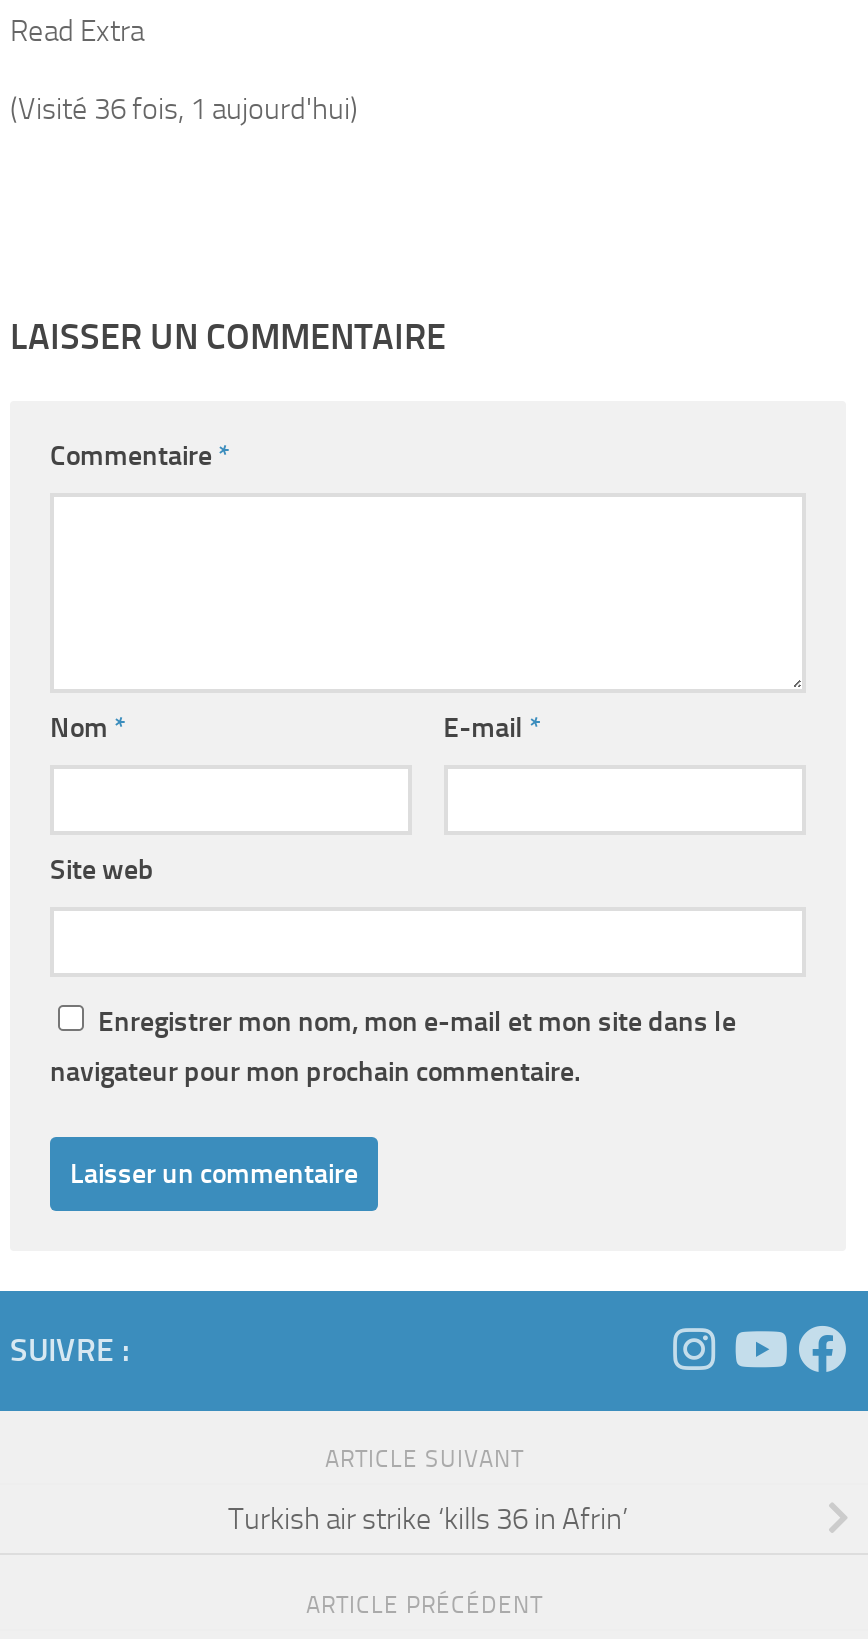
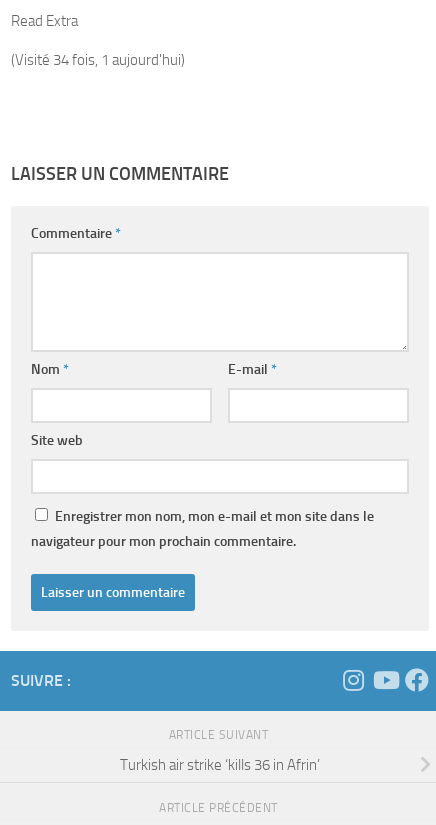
- (Visité 36 fois, 1 aujourd'hui)
+ (Visité 34 fois, 1 aujourd'hui)
